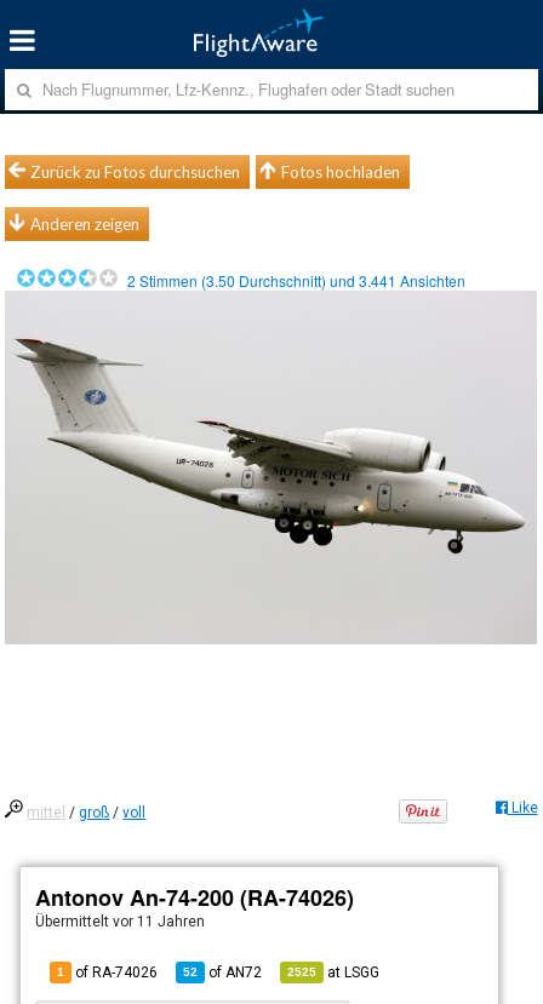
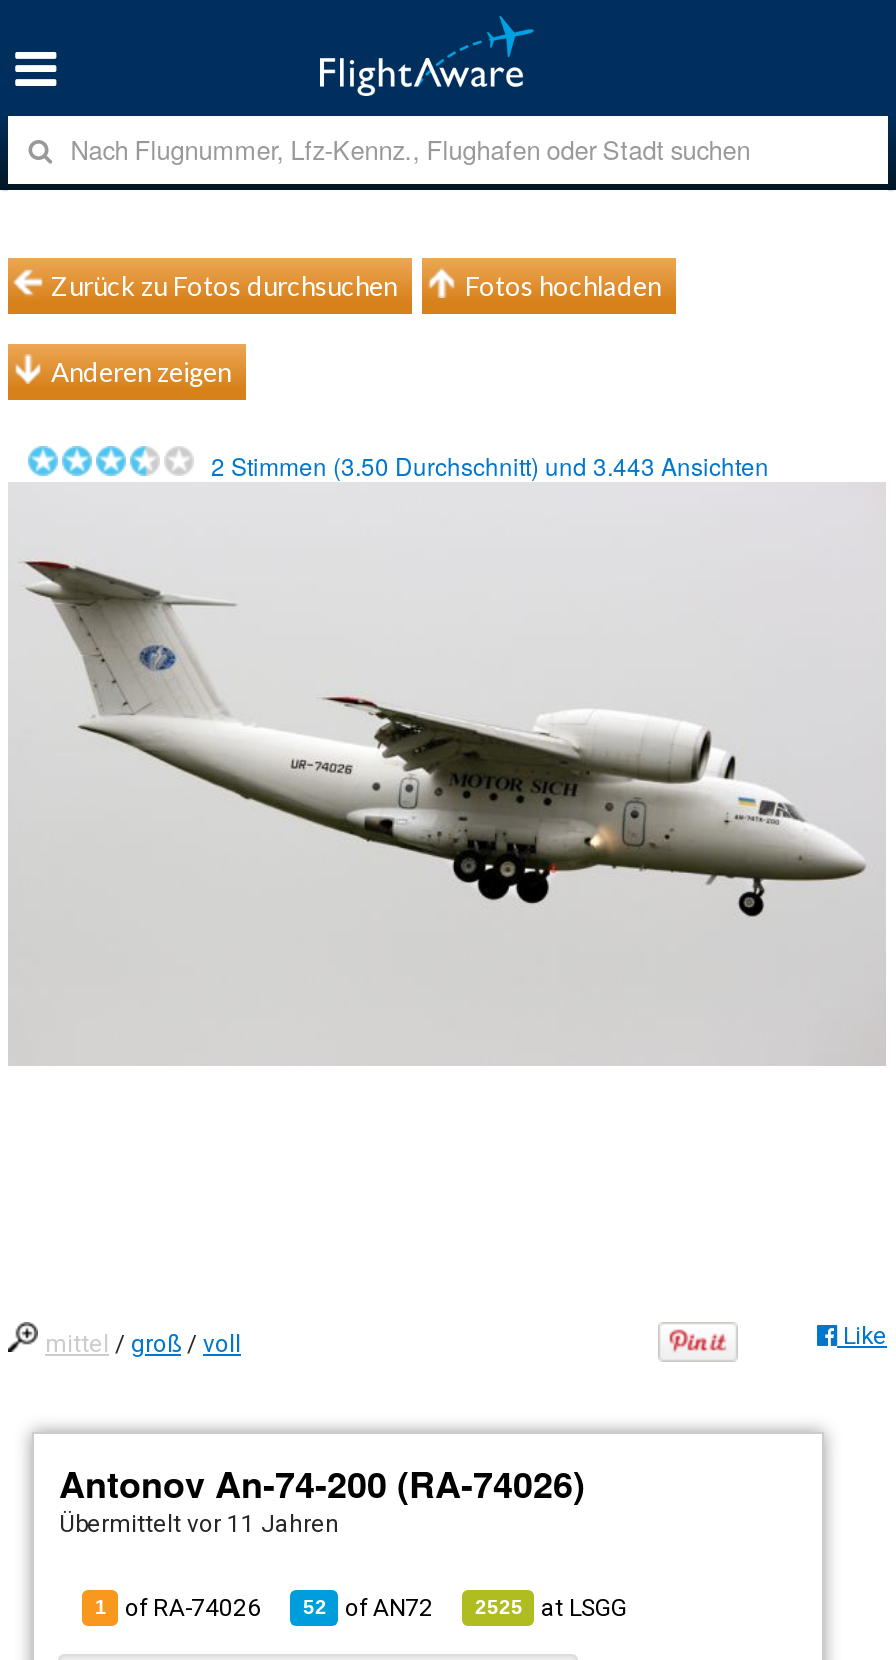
- 2 Stimmen (3.50 Durchschnitt) und 3.441 Ansichten
+ 2 Stimmen (3.50 Durchschnitt) und 3.443 Ansichten
